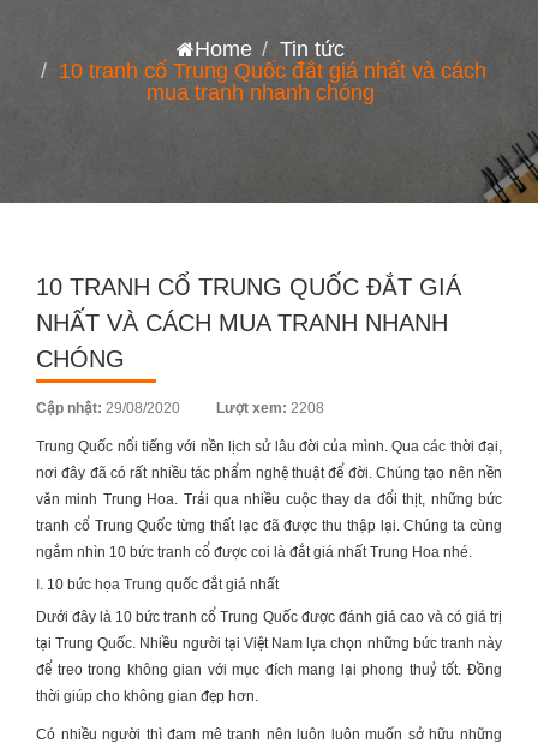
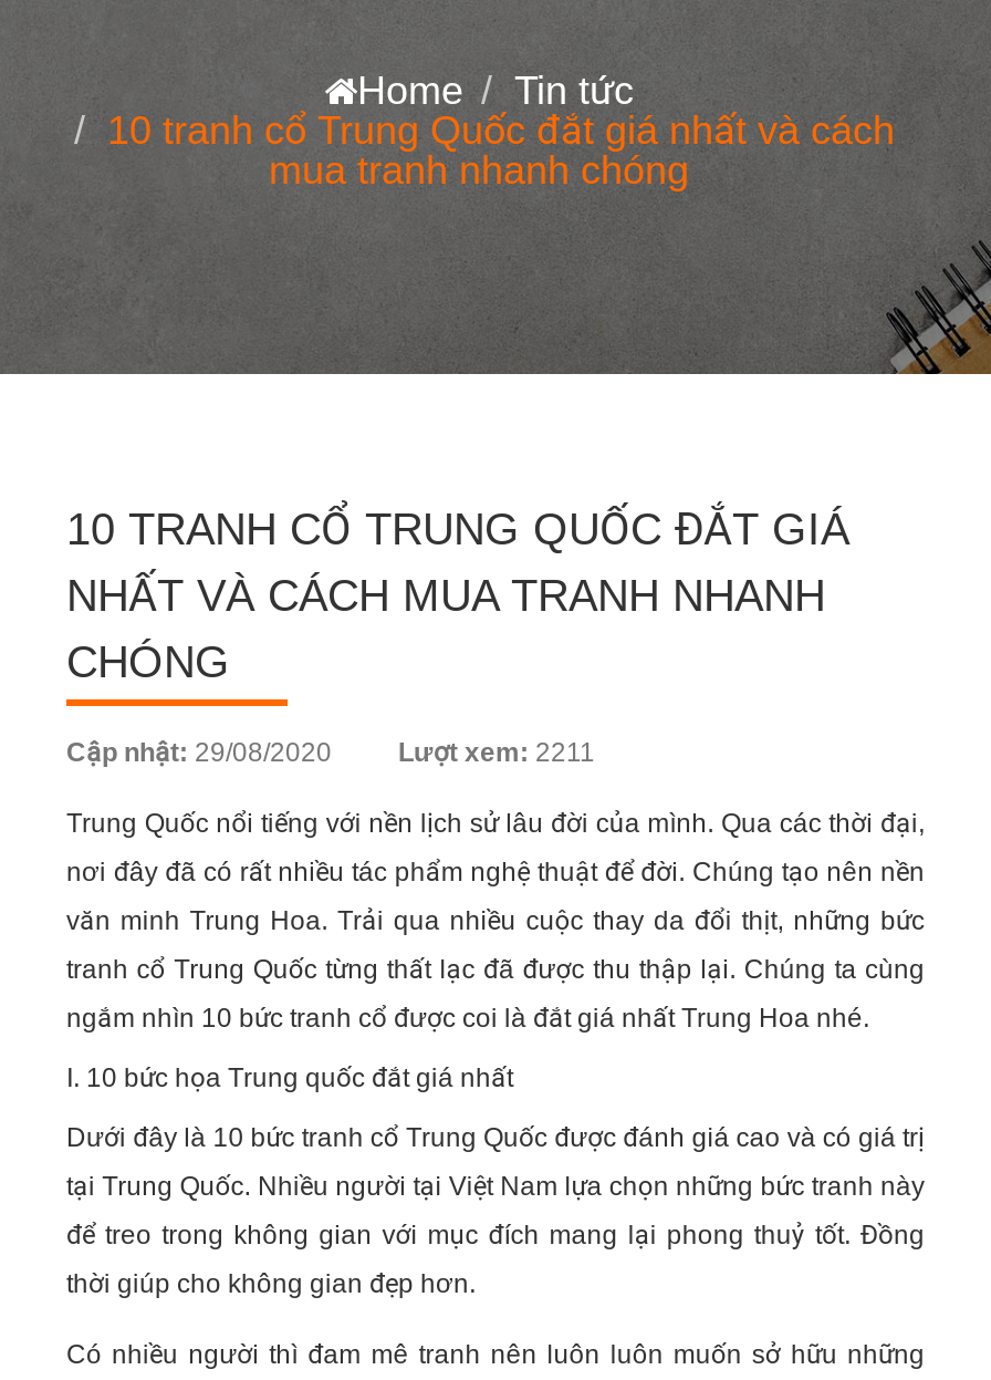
- Lượt xem: 2208
+ Lượt xem: 2211
